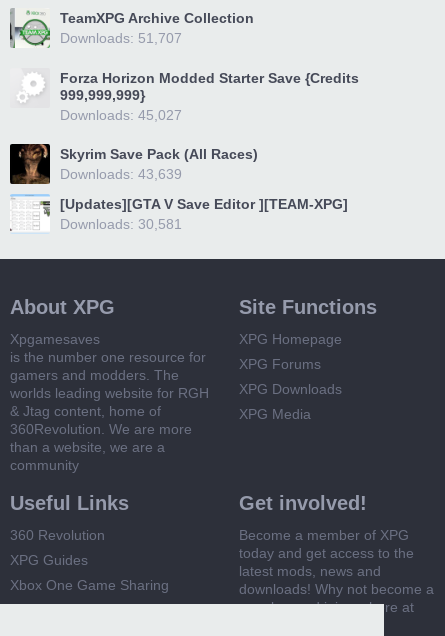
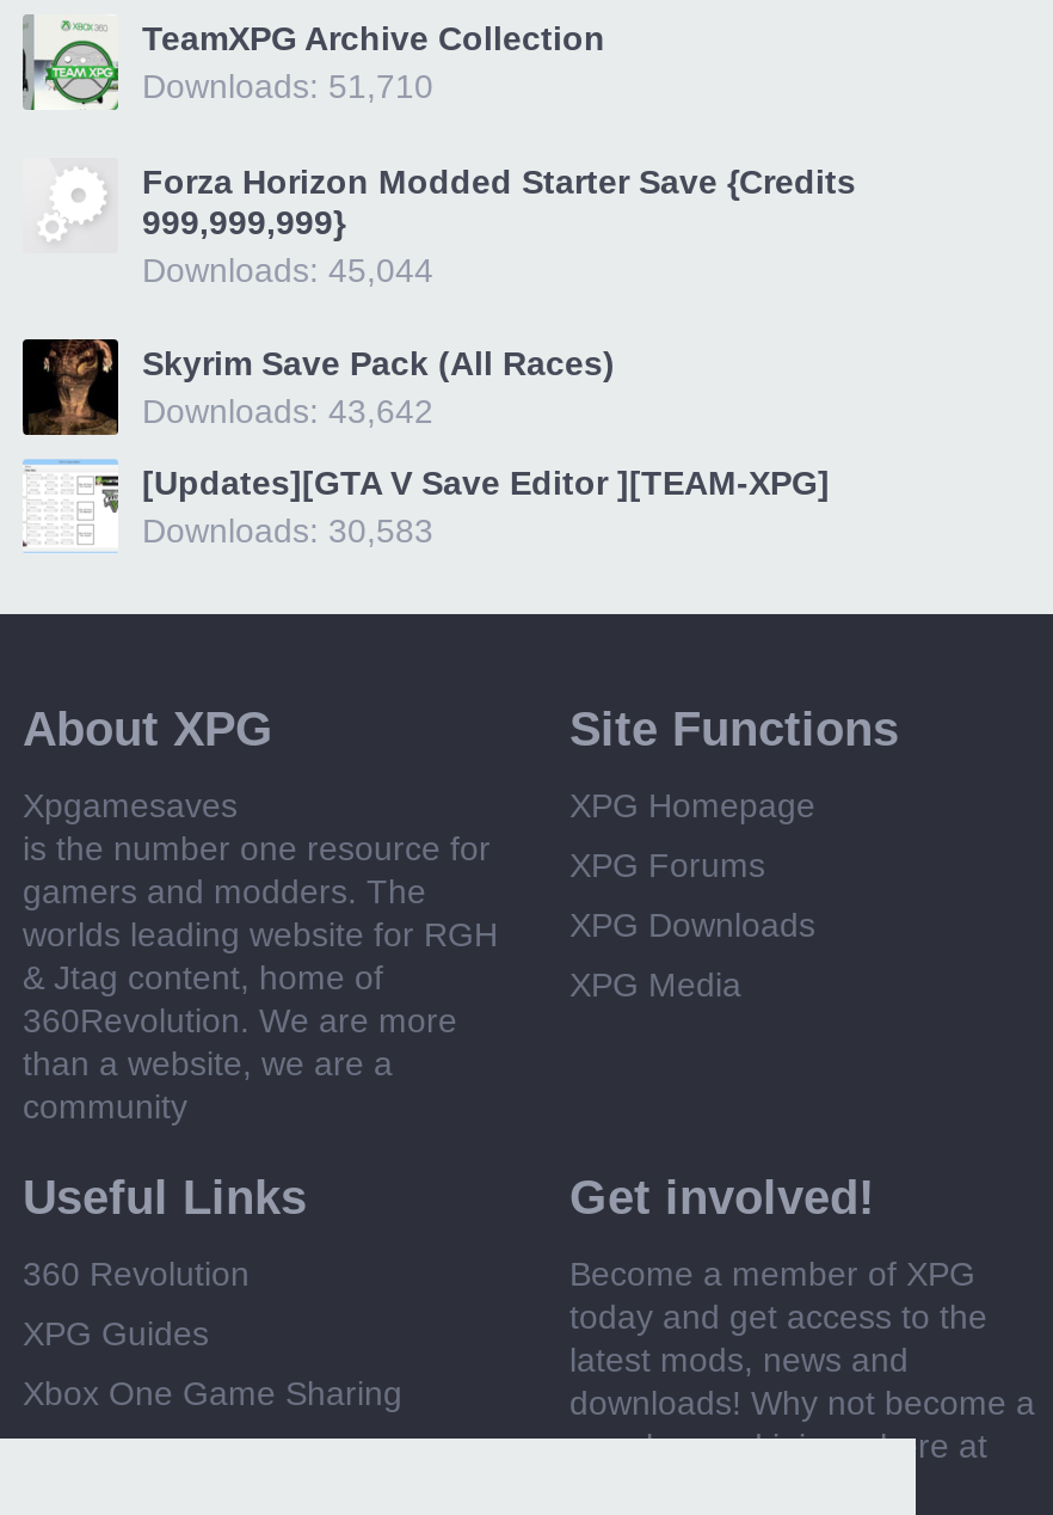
- Downloads: 51,707
+ Downloads: 51,710

- Downloads: 45,027
+ Downloads: 45,044

- Downloads: 43,639
+ Downloads: 43,642

- Downloads: 30,581
+ Downloads: 30,583
